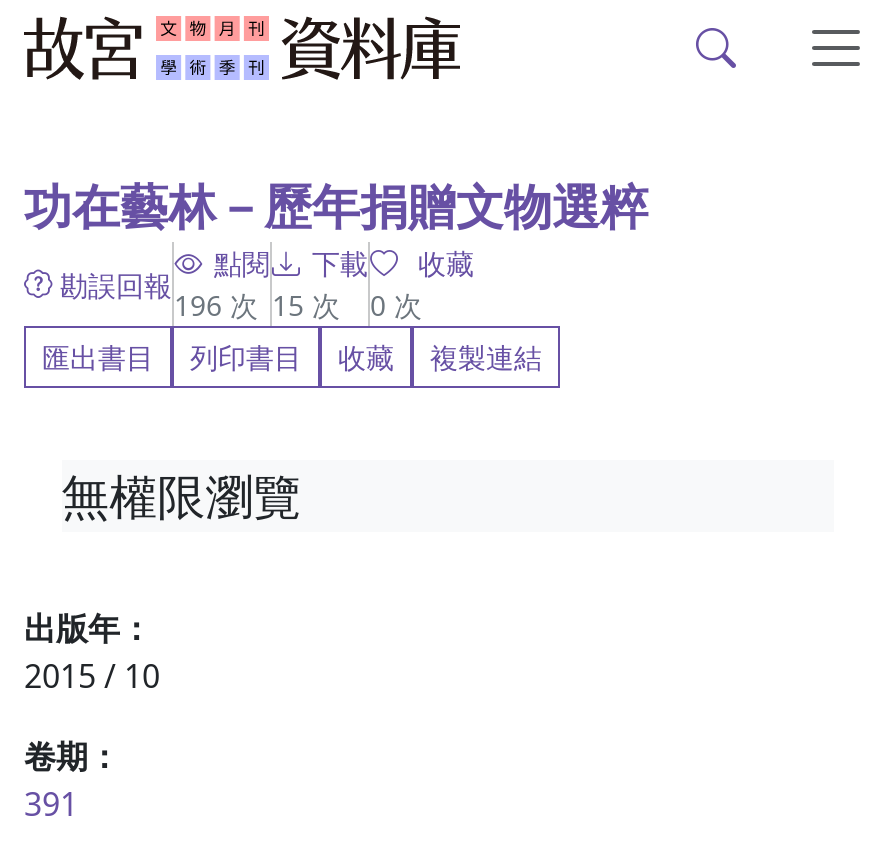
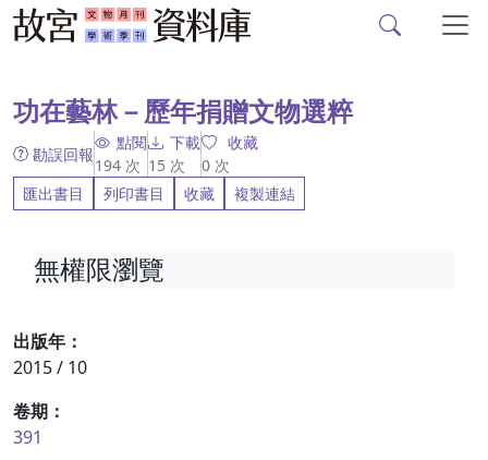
- 196次 15次 0次
+ 194次 15次 0次
